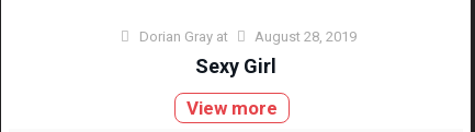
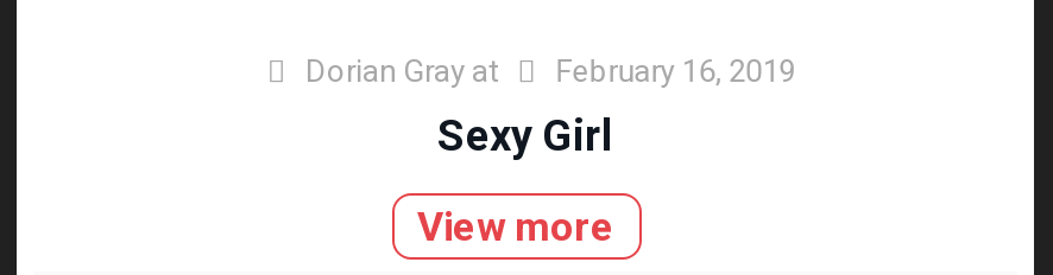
- Dorian Gray at August 28, 2019
+ Dorian Gray at February 16, 2019
